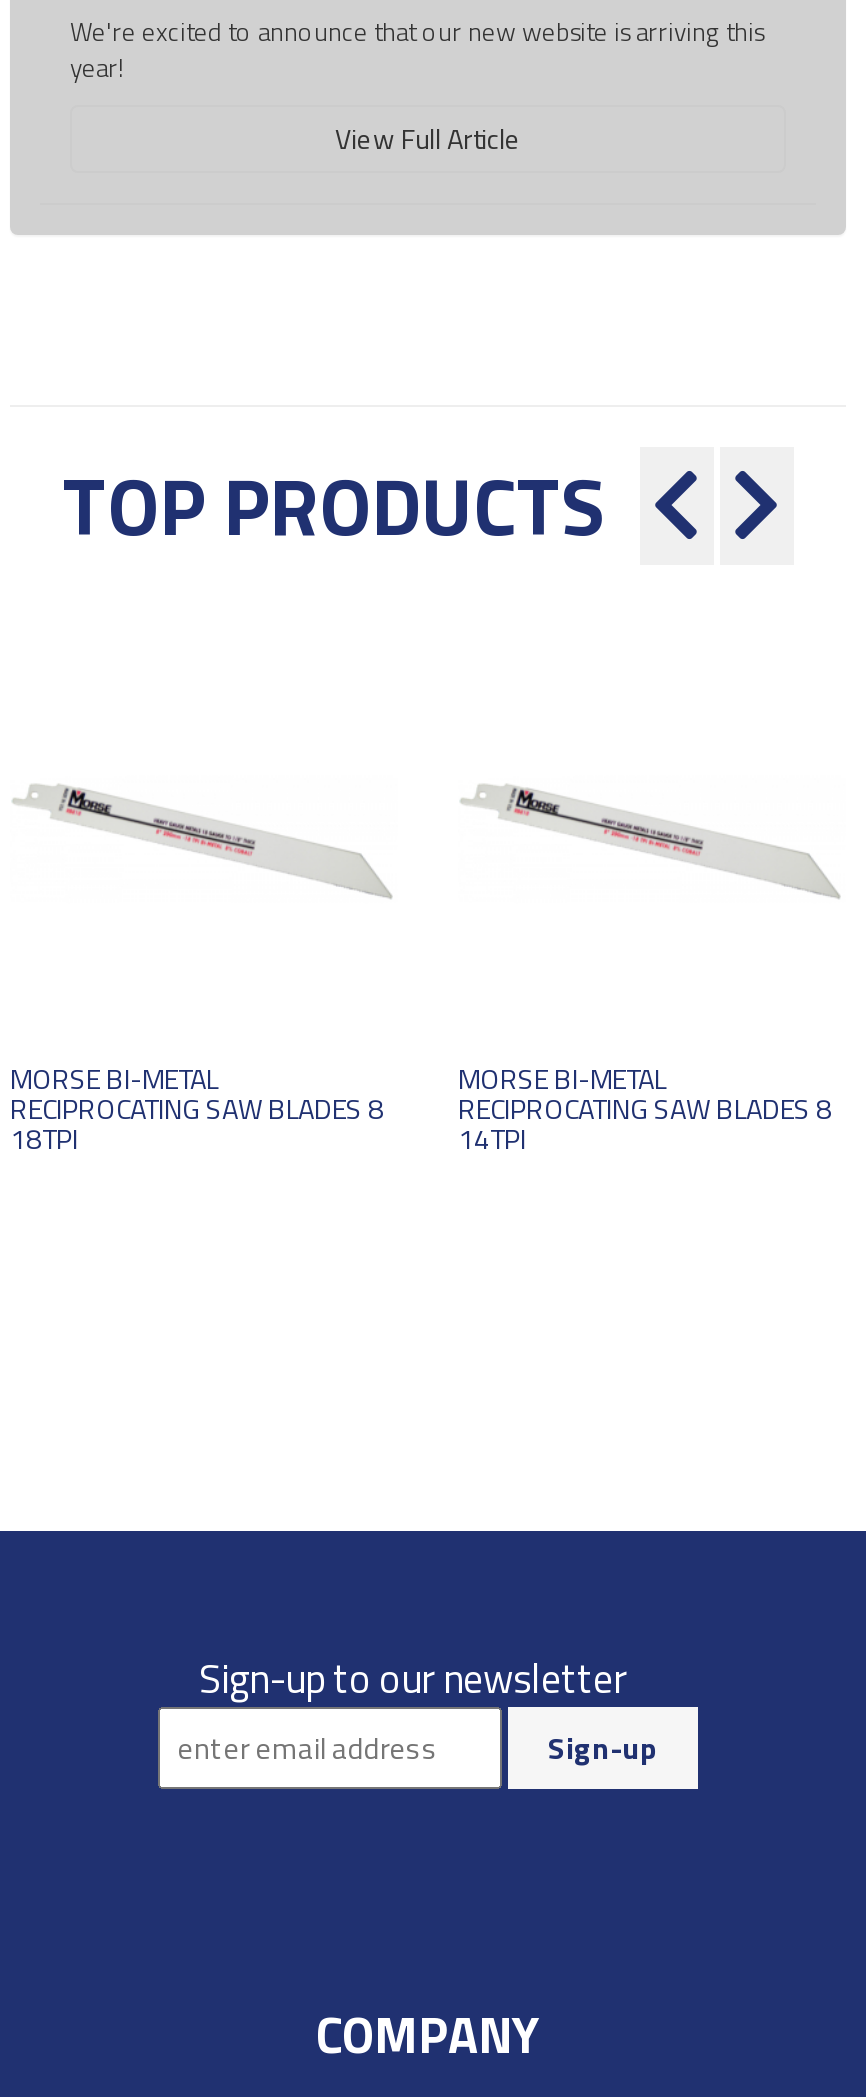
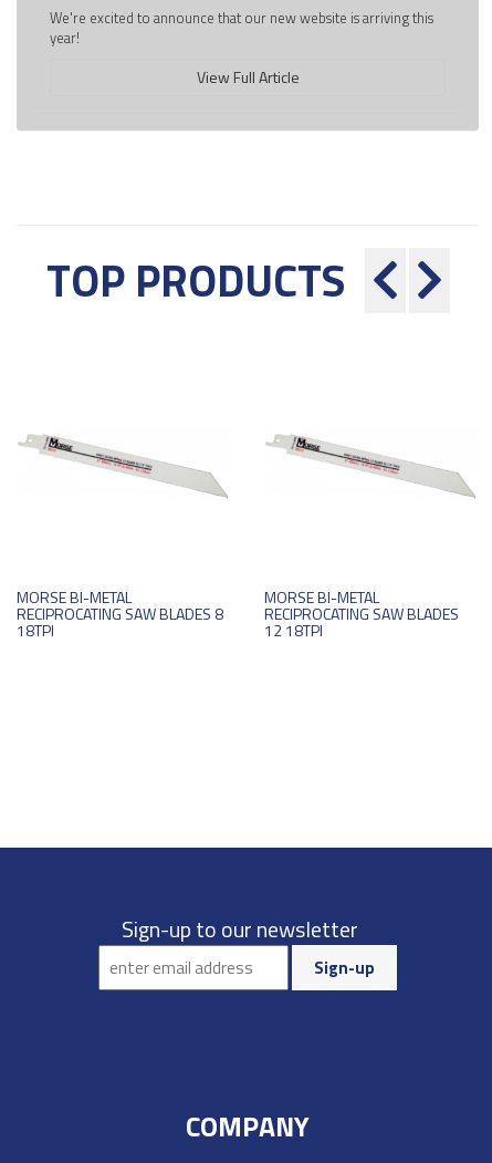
- RECIPROCATING SAW BLADES 8
- 14TPI
+ RECIPROCATING SAW BLADES
+ 12 18TPI
